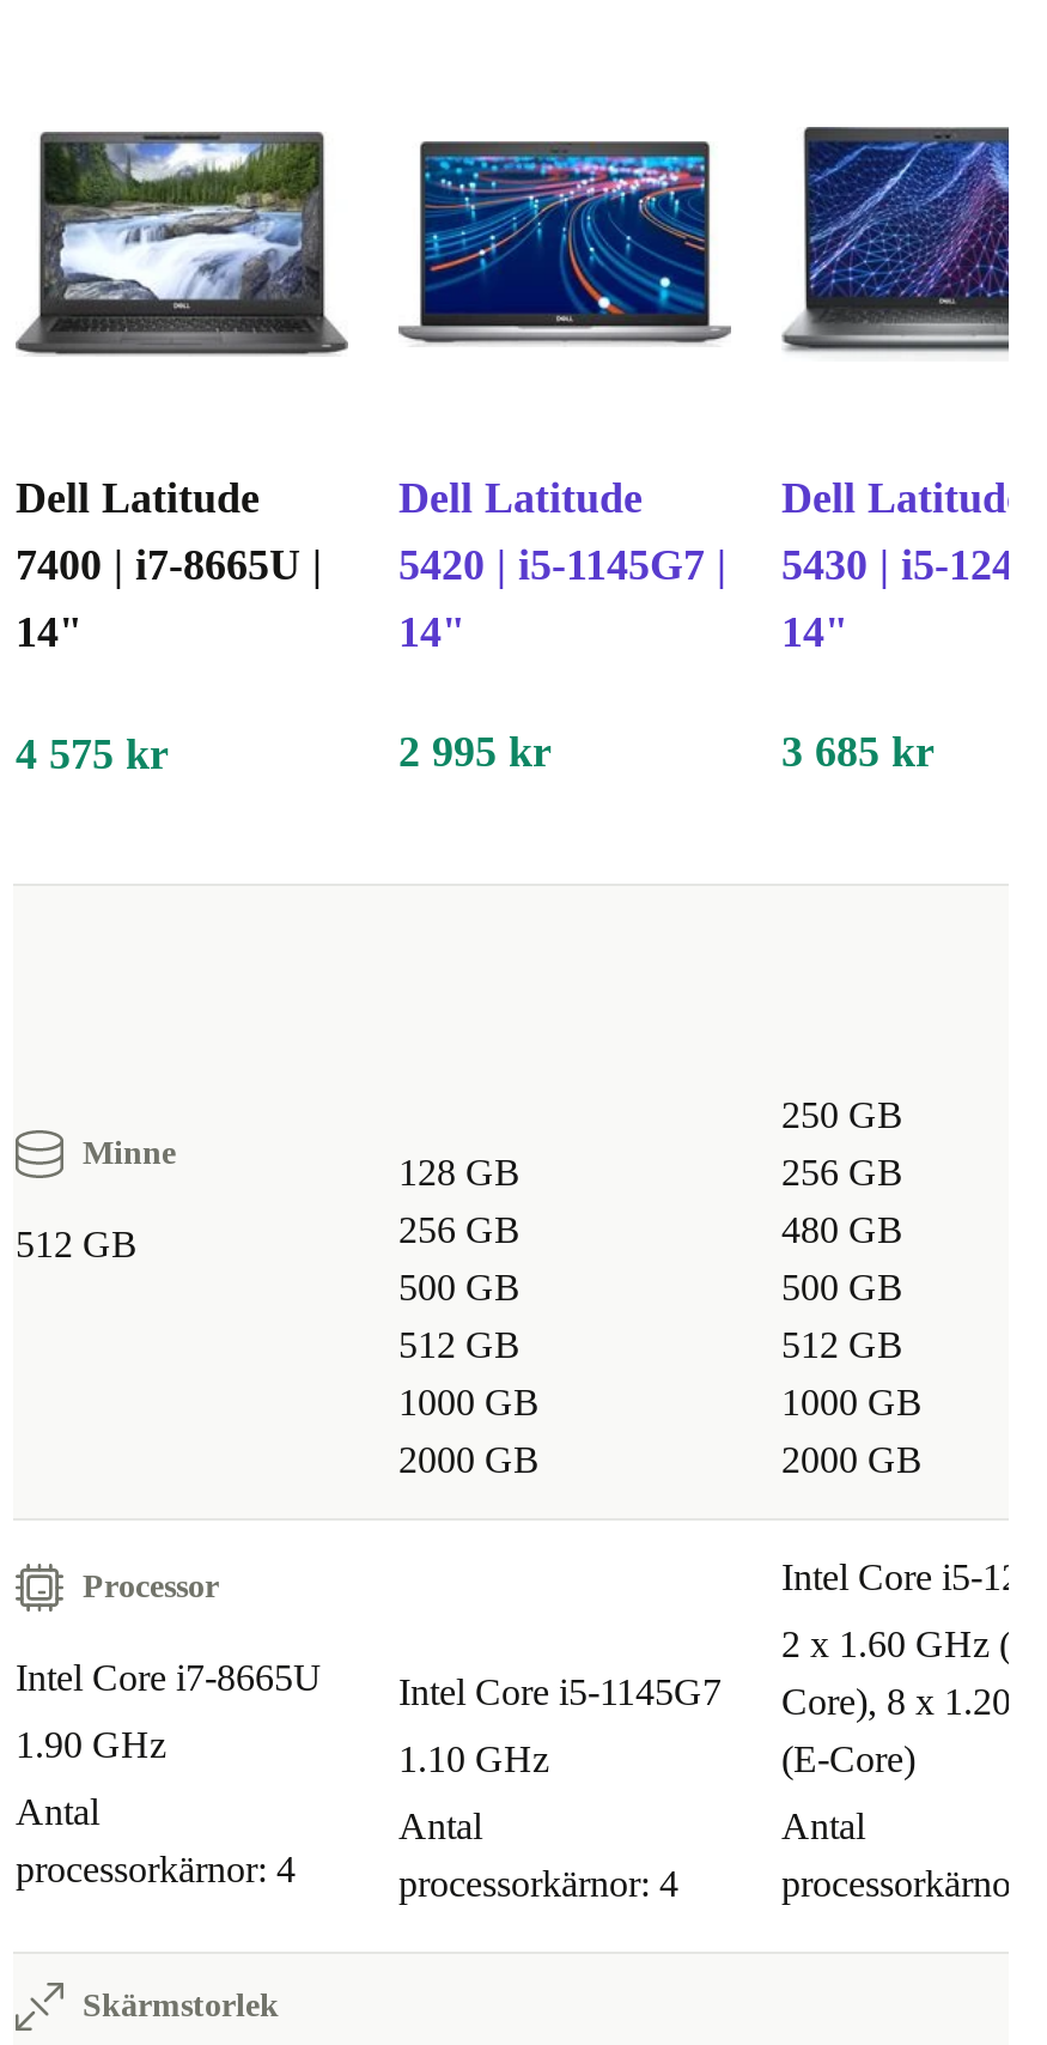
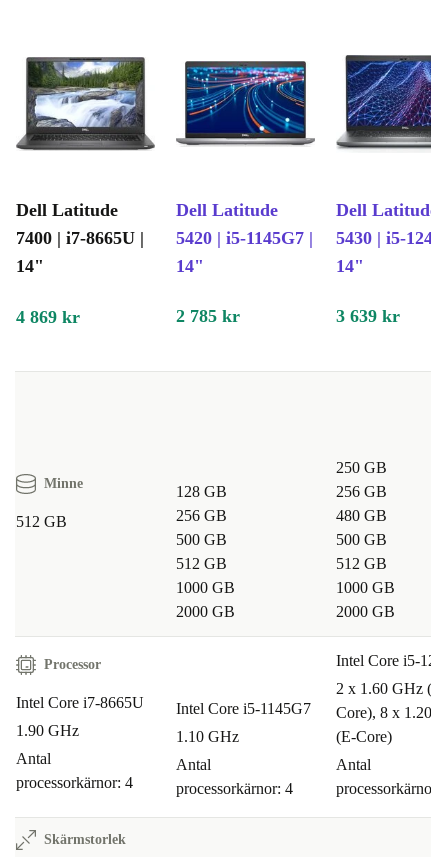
- 4 575 kr
+ 4 869 kr

- 2 995 kr
+ 2 785 kr

- 3 685 kr
+ 3 639 kr
